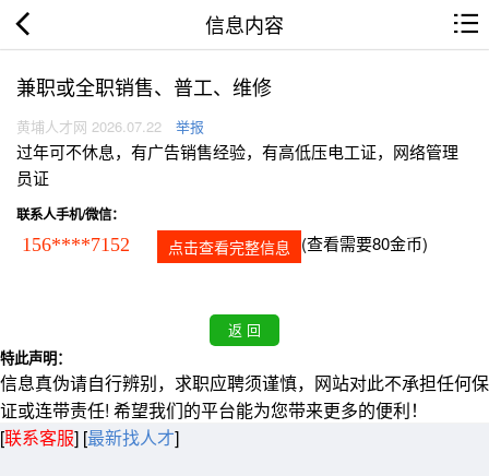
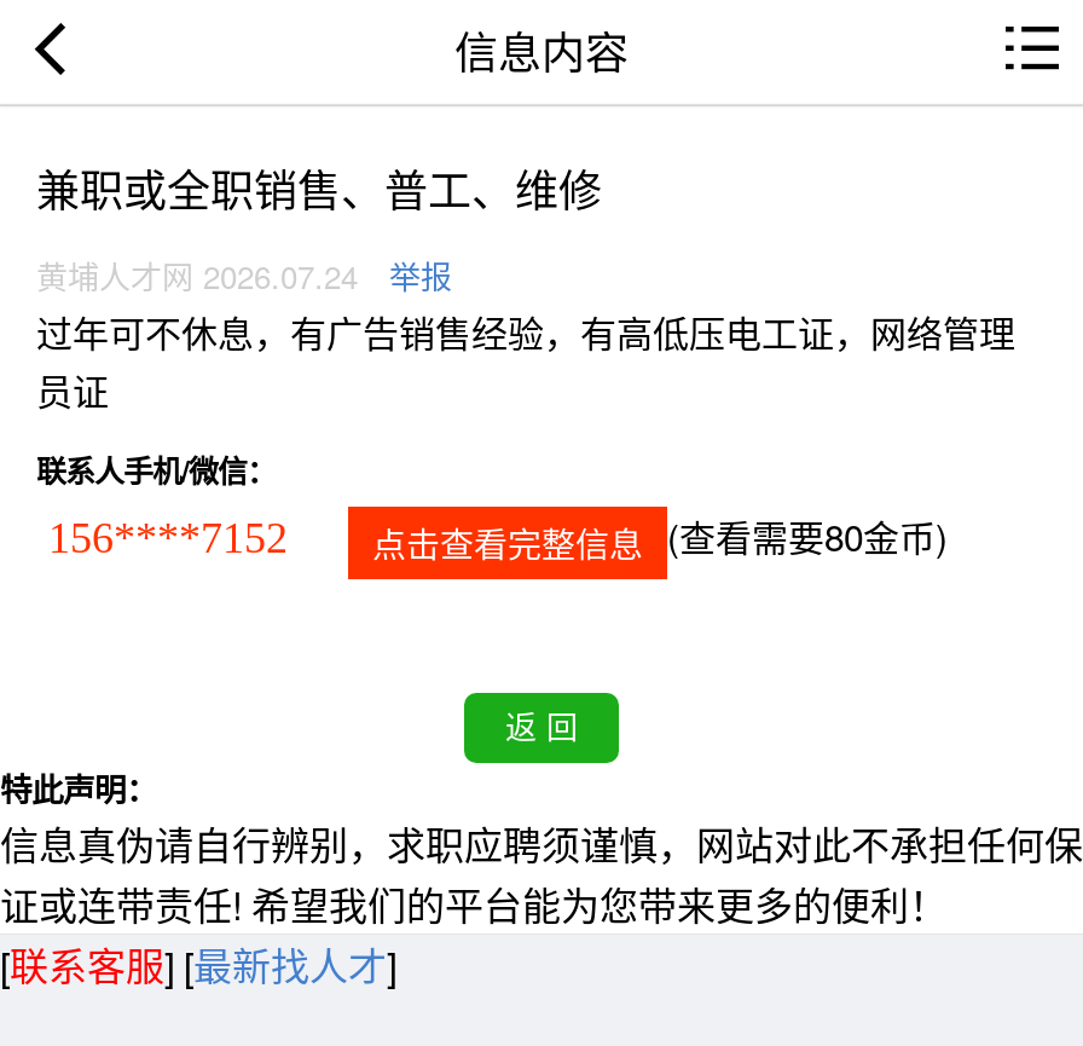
- 黄埔人才网 2026.07.22 举报
+ 黄埔人才网 2026.07.24 举报
